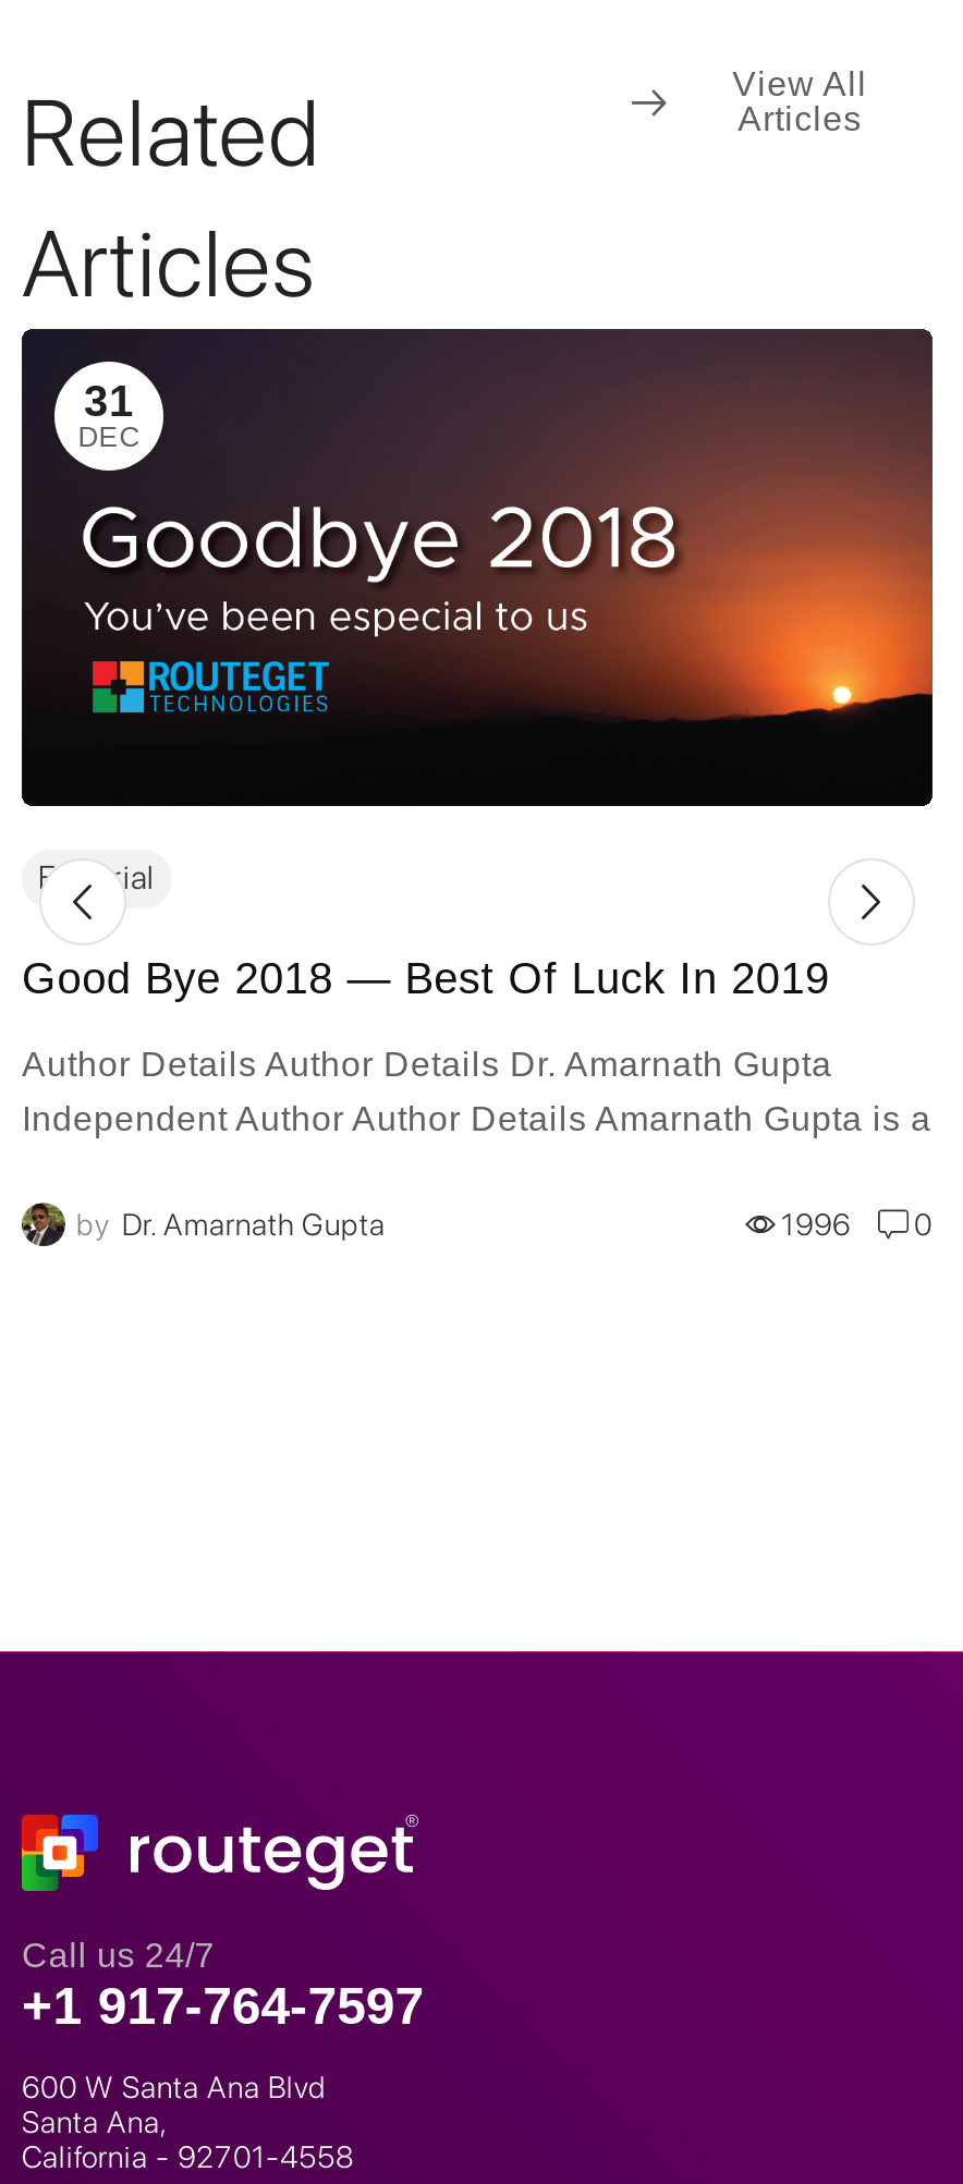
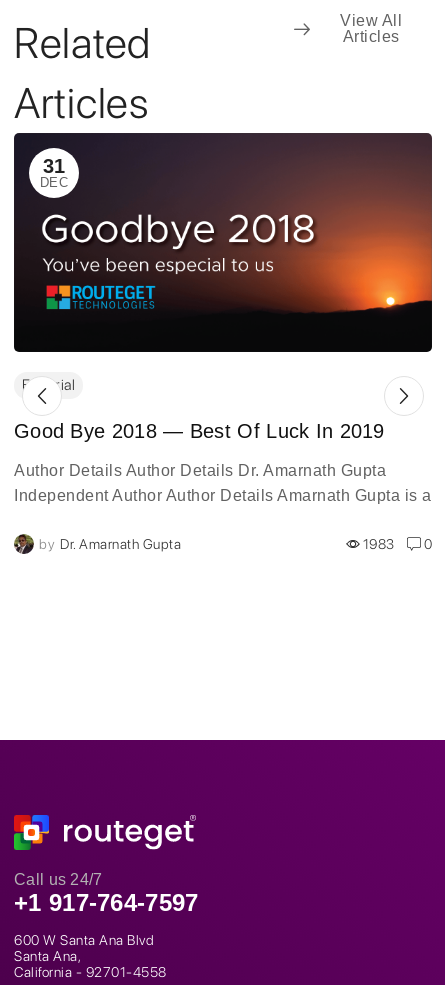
- 1996 0
+ 1983 0
